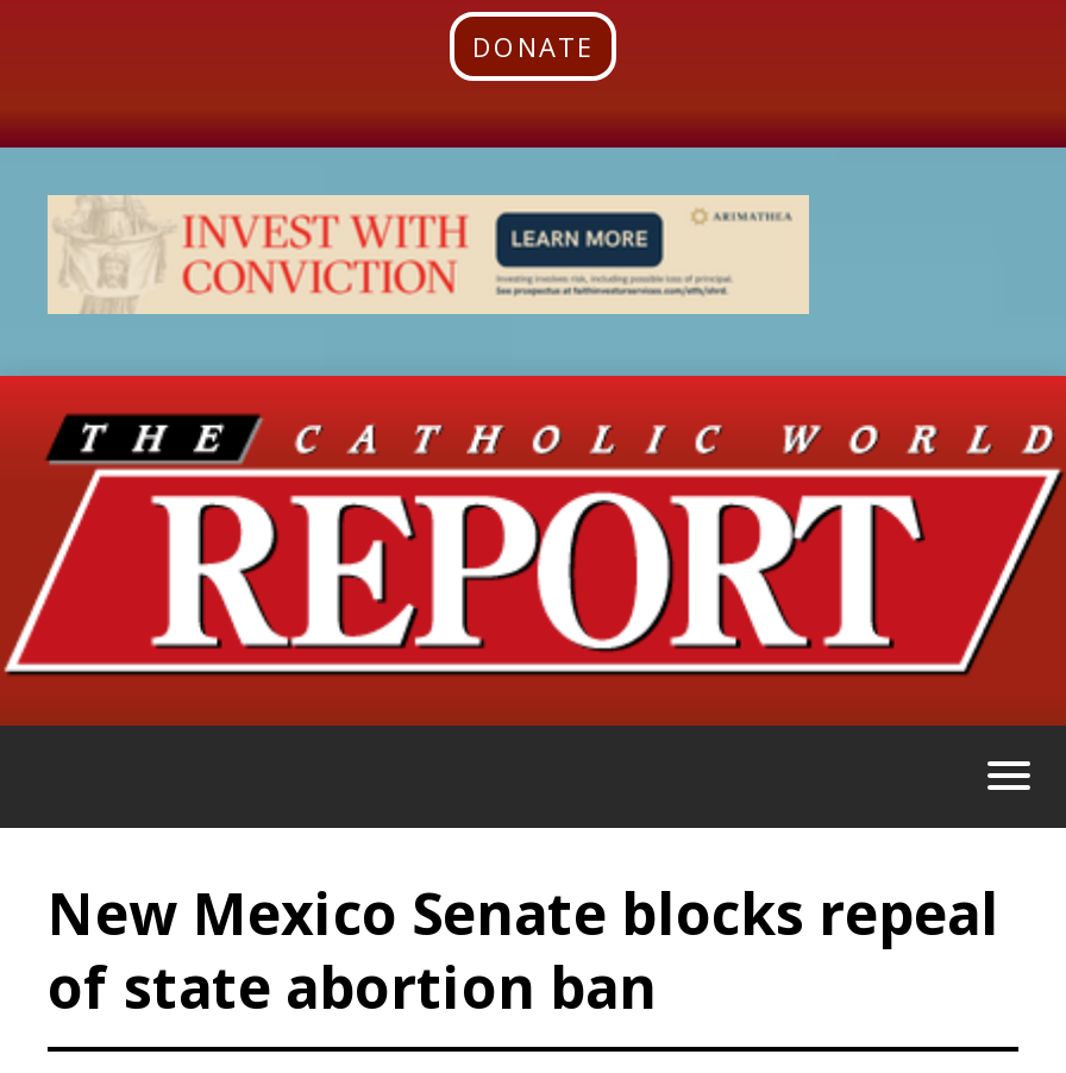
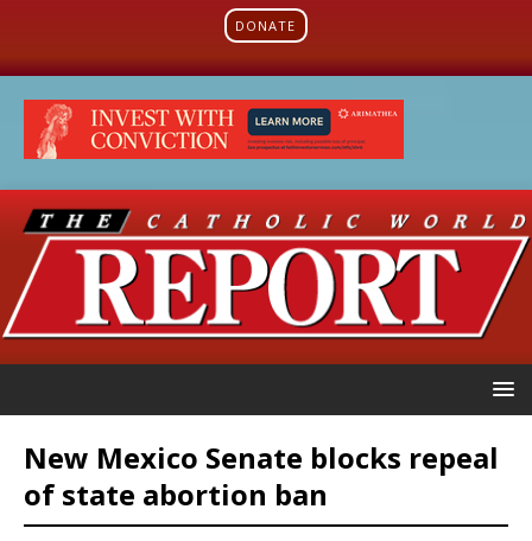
- [image]
+ [image]
